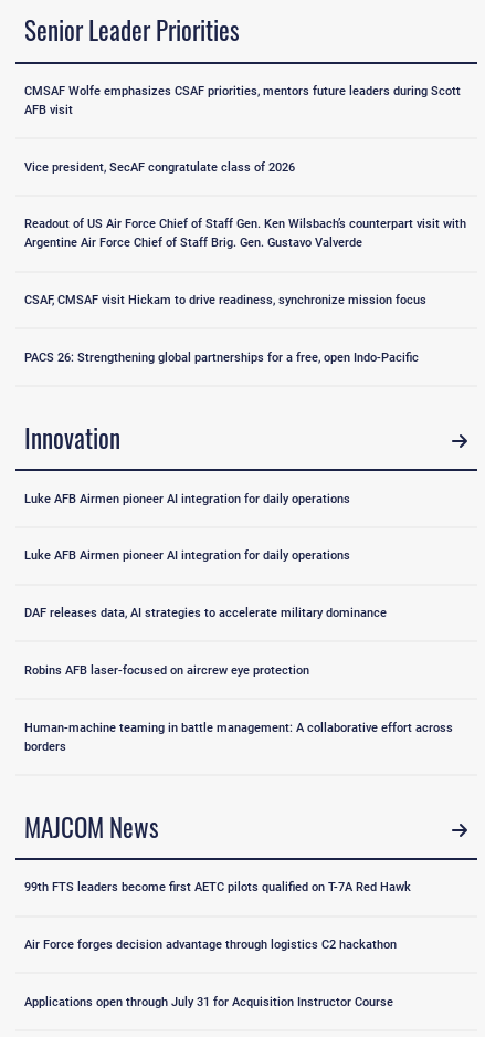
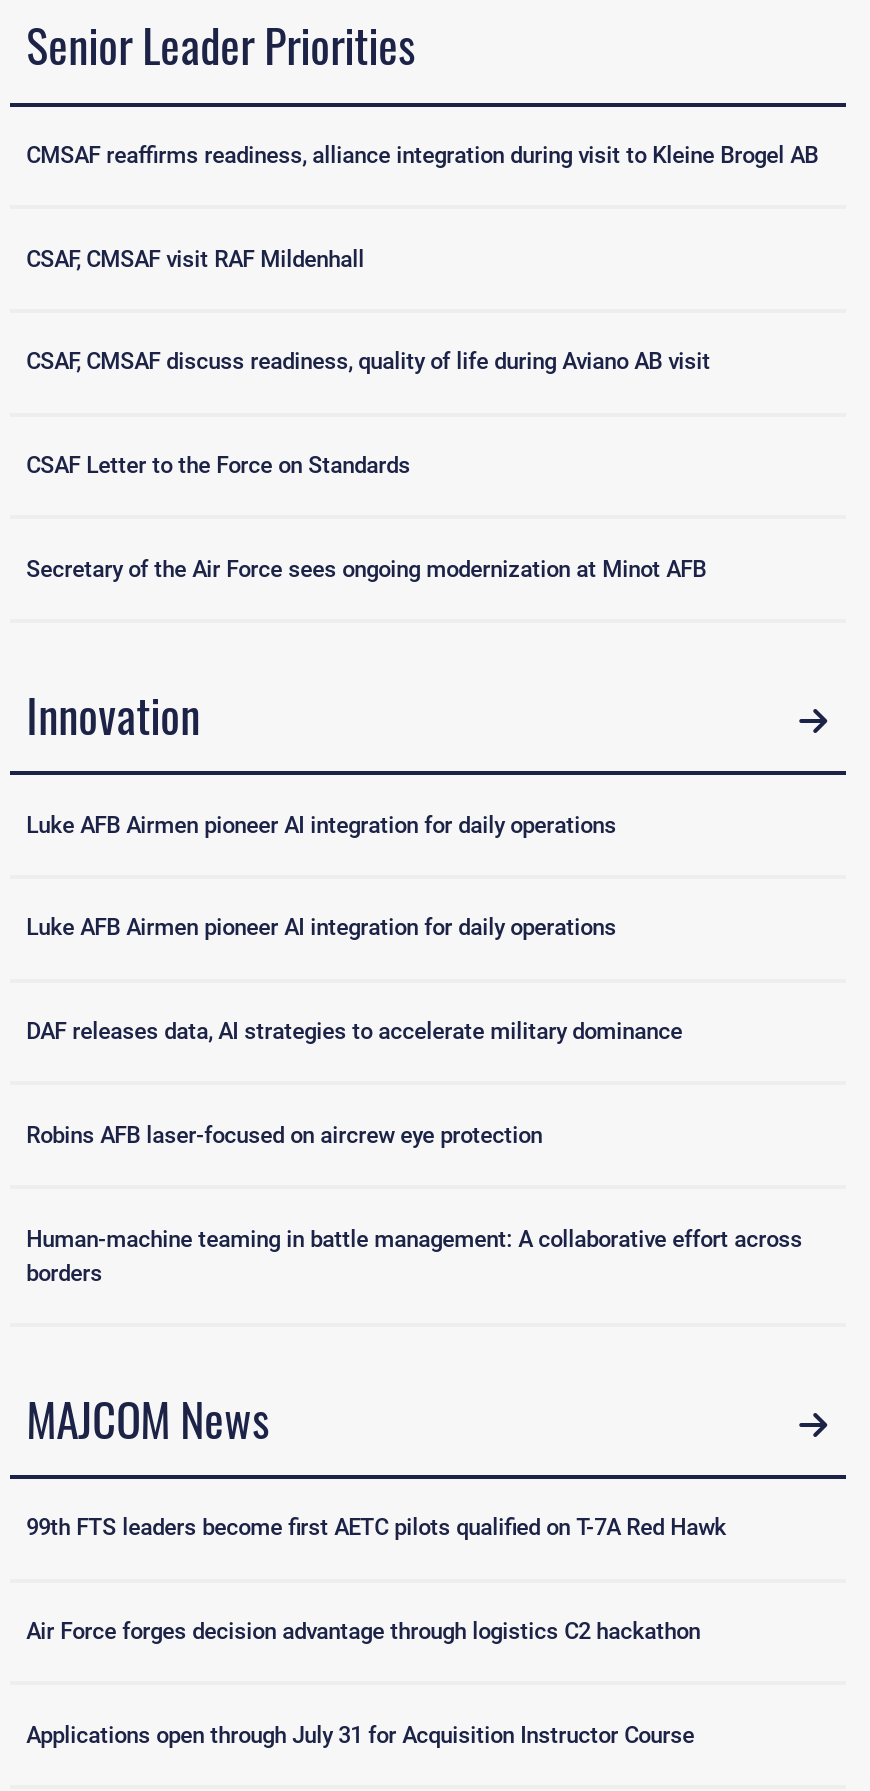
- CMSAF Wolfe emphasizes CSAF priorities, mentors future leaders during Scott
- AFB visit
+ CMSAF reaffirms readiness, alliance integration during visit to Kleine Brogel AB

- Vice president, SecAF congratulate class of 2026
+ CSAF, CMSAF visit RAF Mildenhall

- Readout of US Air Force Chief of Staff Gen. Ken Wilsbach’s counterpart visit with
- Argentine Air Force Chief of Staff Brig. Gen. Gustavo Valverde
+ CSAF, CMSAF discuss readiness, quality of life during Aviano AB visit

- CSAF, CMSAF visit Hickam to drive readiness, synchronize mission focus
+ CSAF Letter to the Force on Standards

- PACS 26: Strengthening global partnerships for a free, open Indo-Pacific
+ Secretary of the Air Force sees ongoing modernization at Minot AFB
